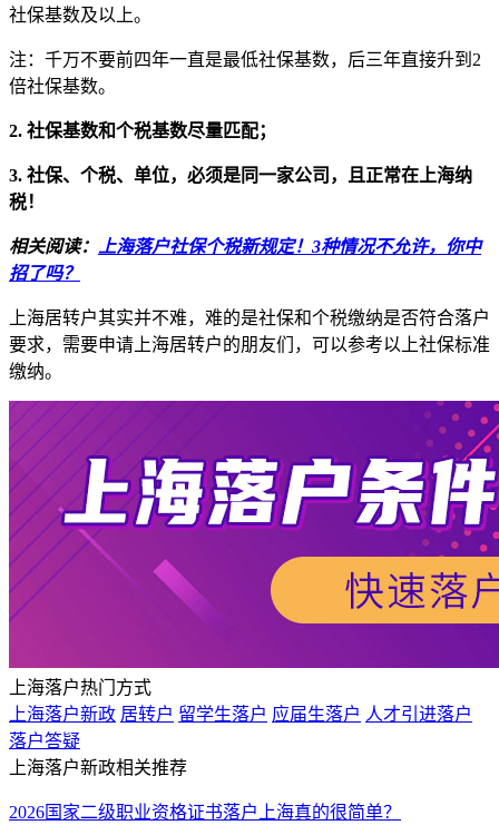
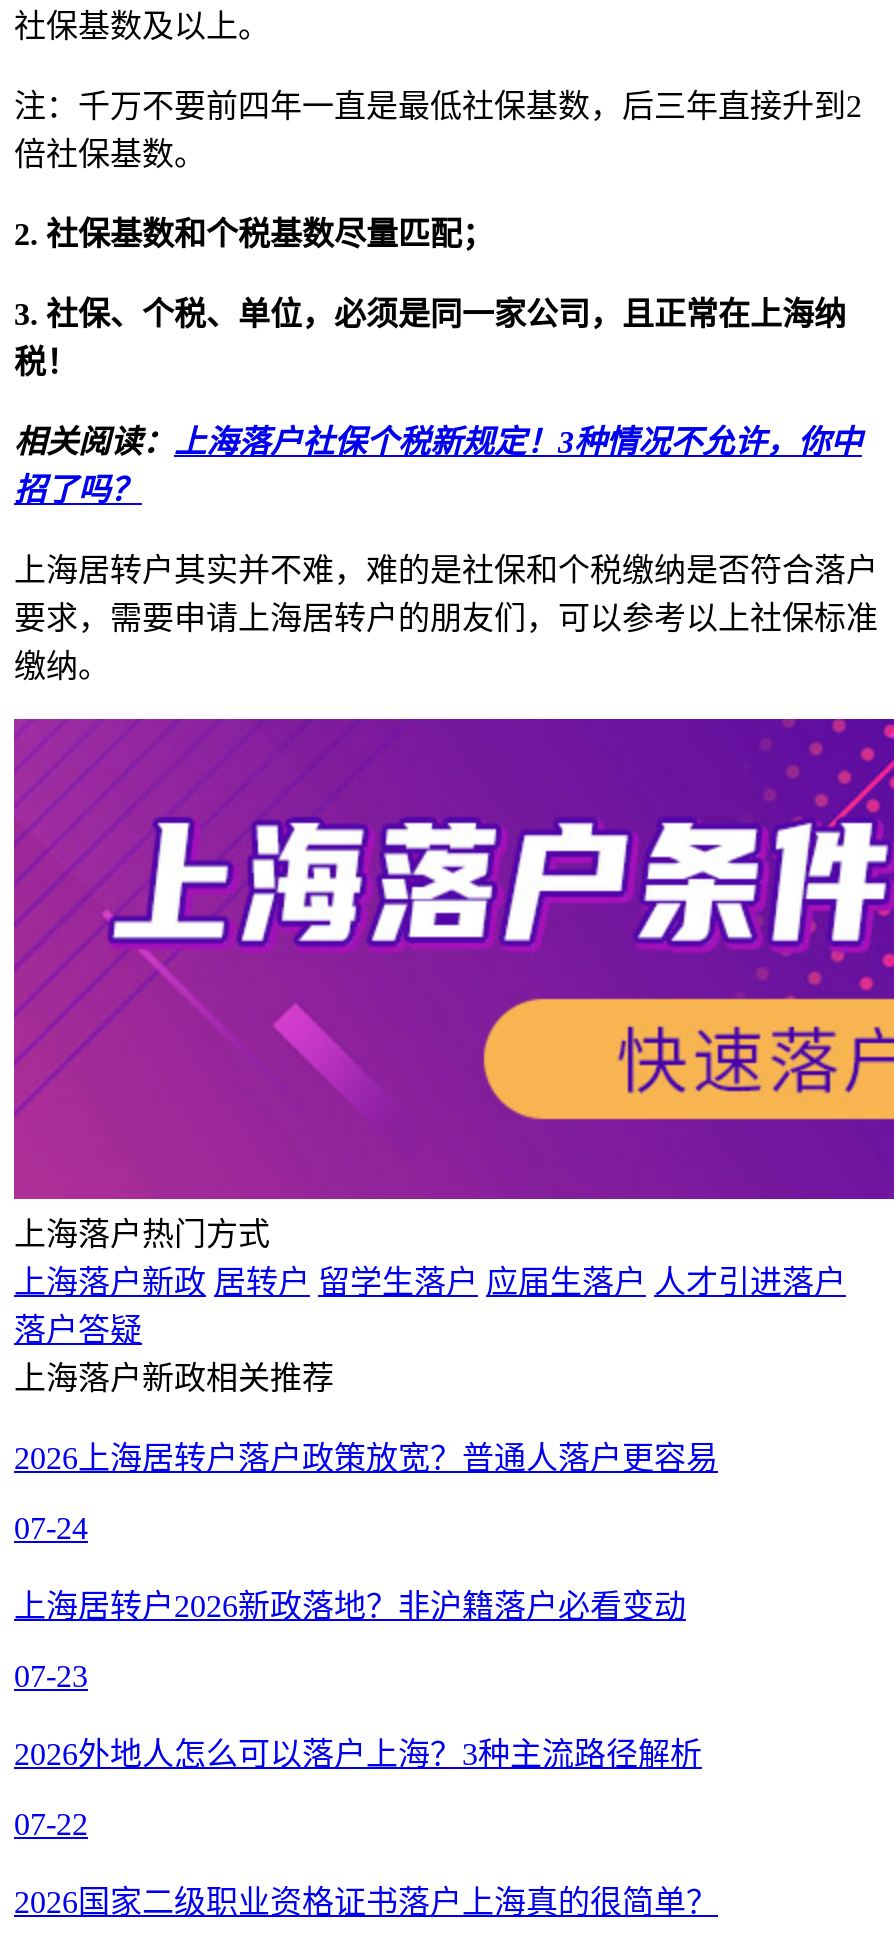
+ 2026上海居转户落户政策放宽？普通人落户更容易
+ 07-24
+ 上海居转户2026新政落地？非沪籍落户必看变动
+ 07-23
+ 2026外地人怎么可以落户上海？3种主流路径解析
+ 07-22
